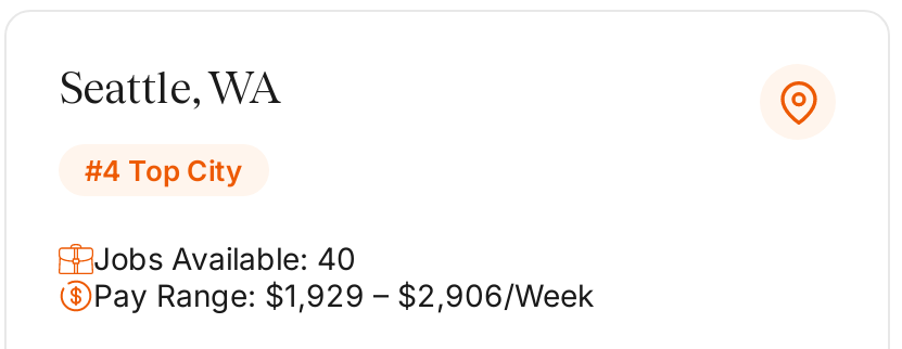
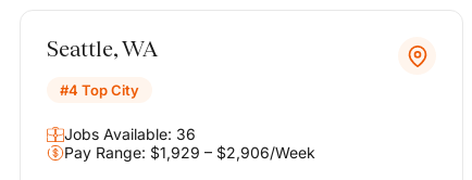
- Jobs Available: 40
+ Jobs Available: 36
